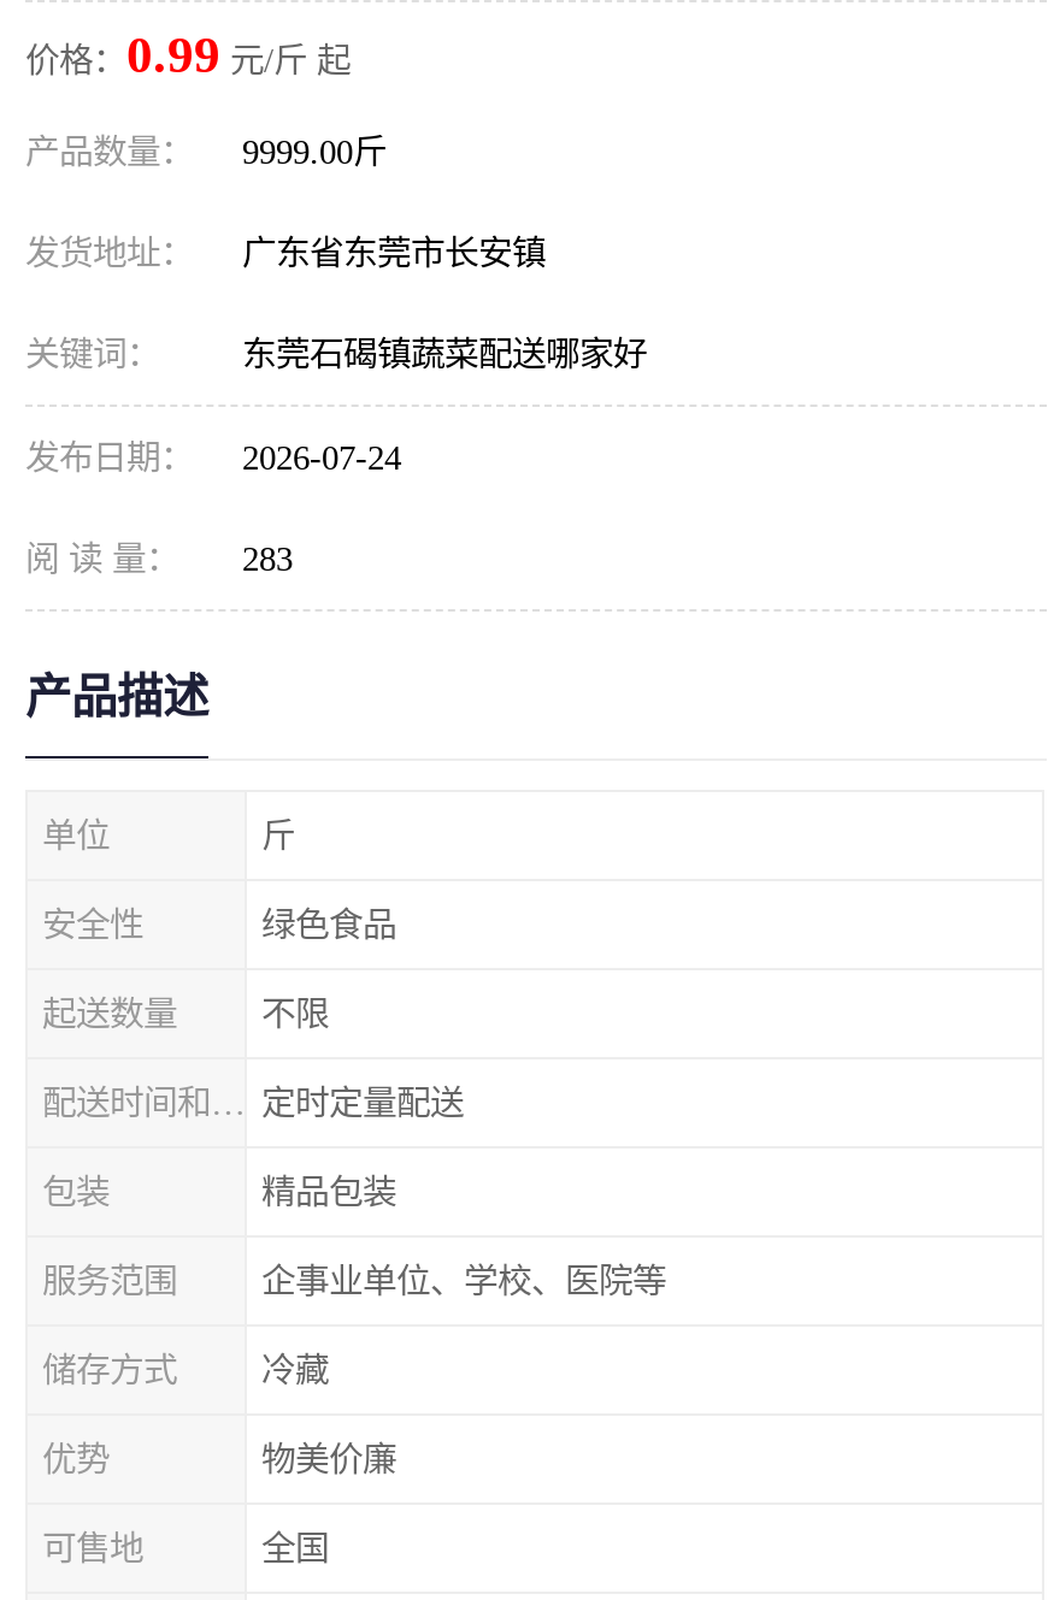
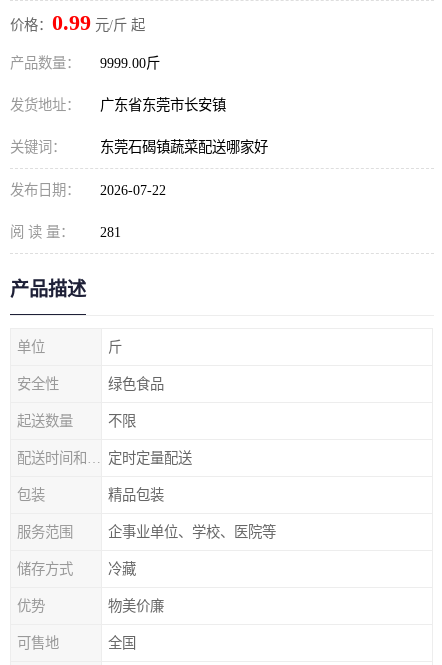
- 发布日期： 2026-07-24
+ 发布日期： 2026-07-22

- 阅 读 量： 283
+ 阅 读 量： 281
